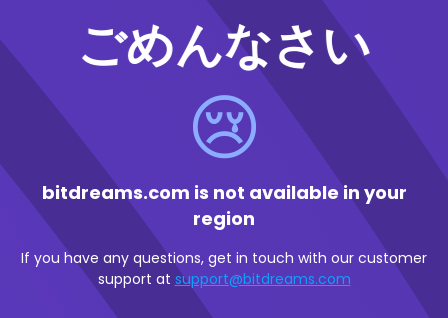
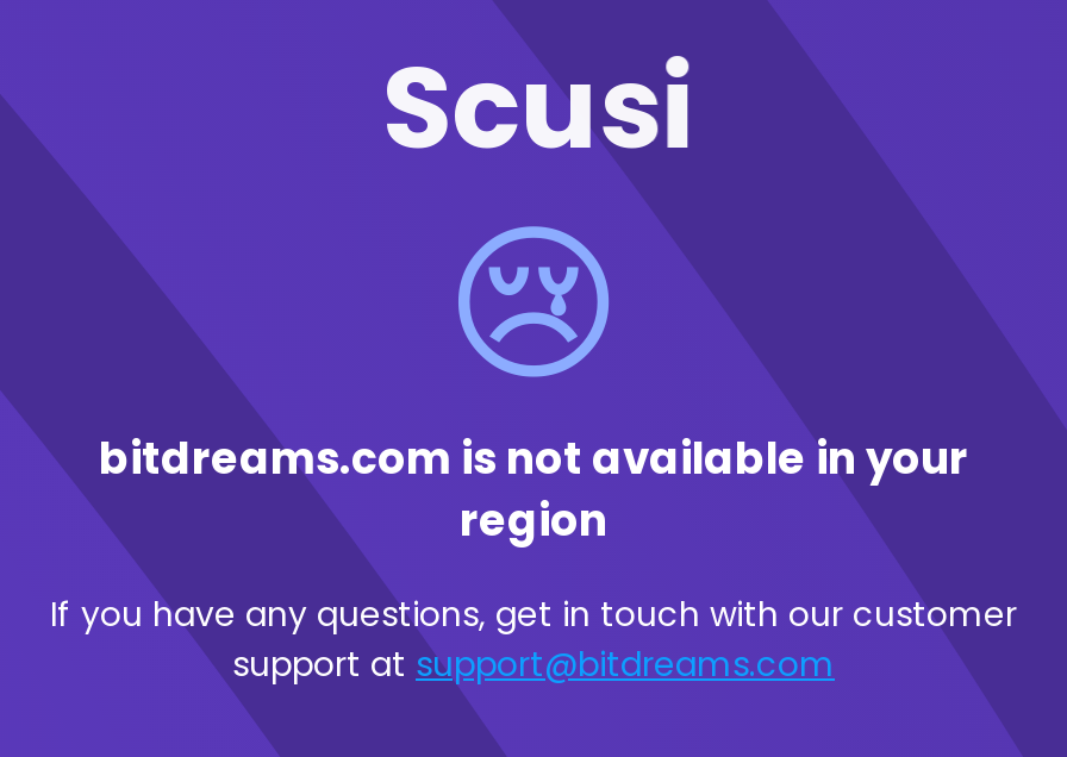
- ごめんなさい
+ Scusi
